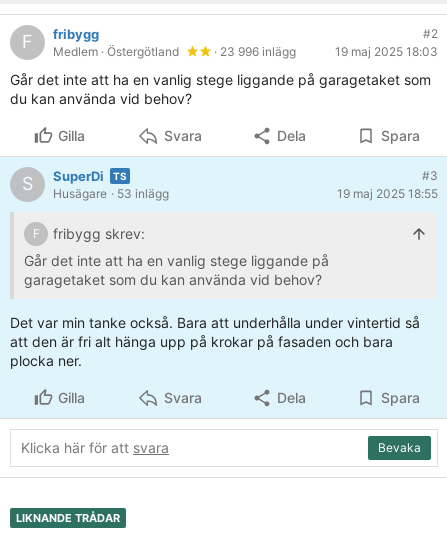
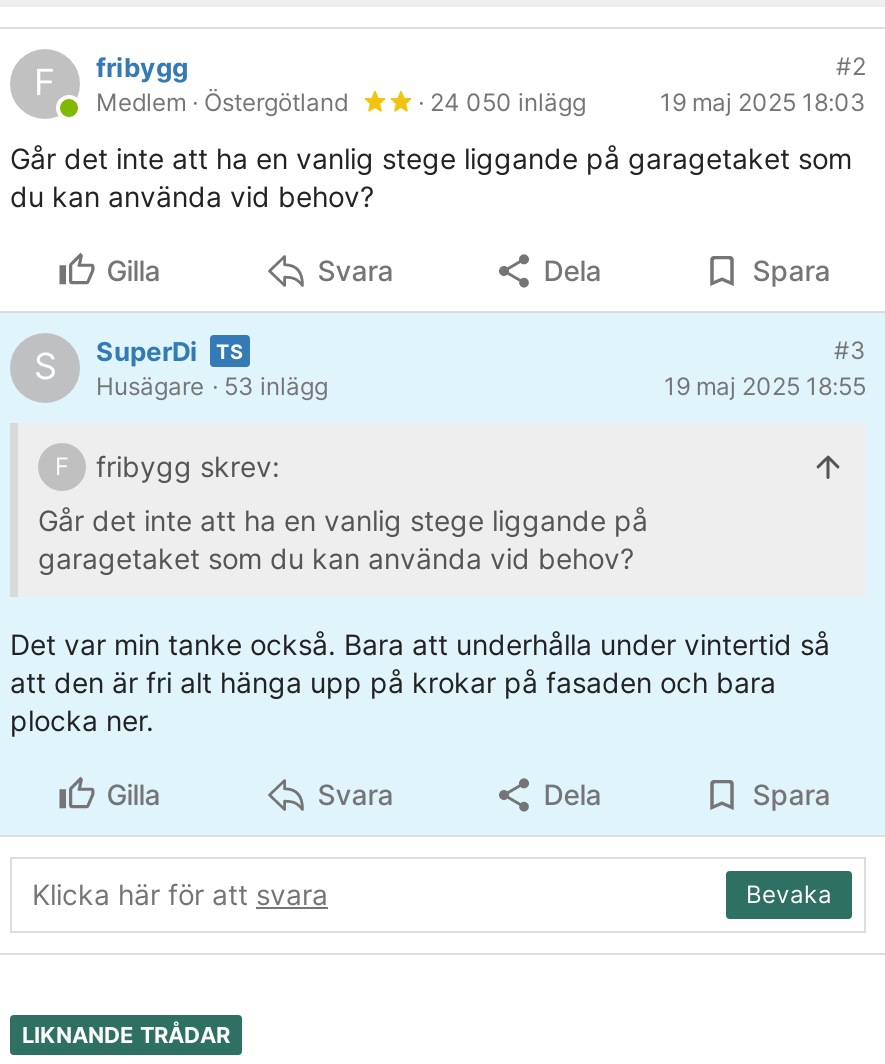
- · 23 996 inlägg
+ · 24 050 inlägg
